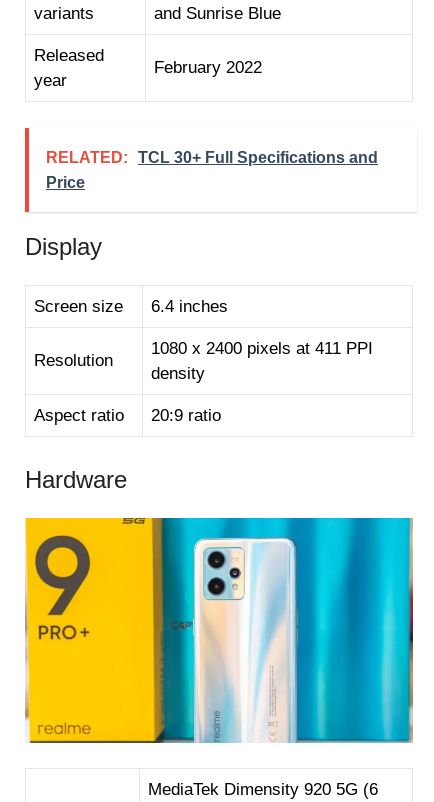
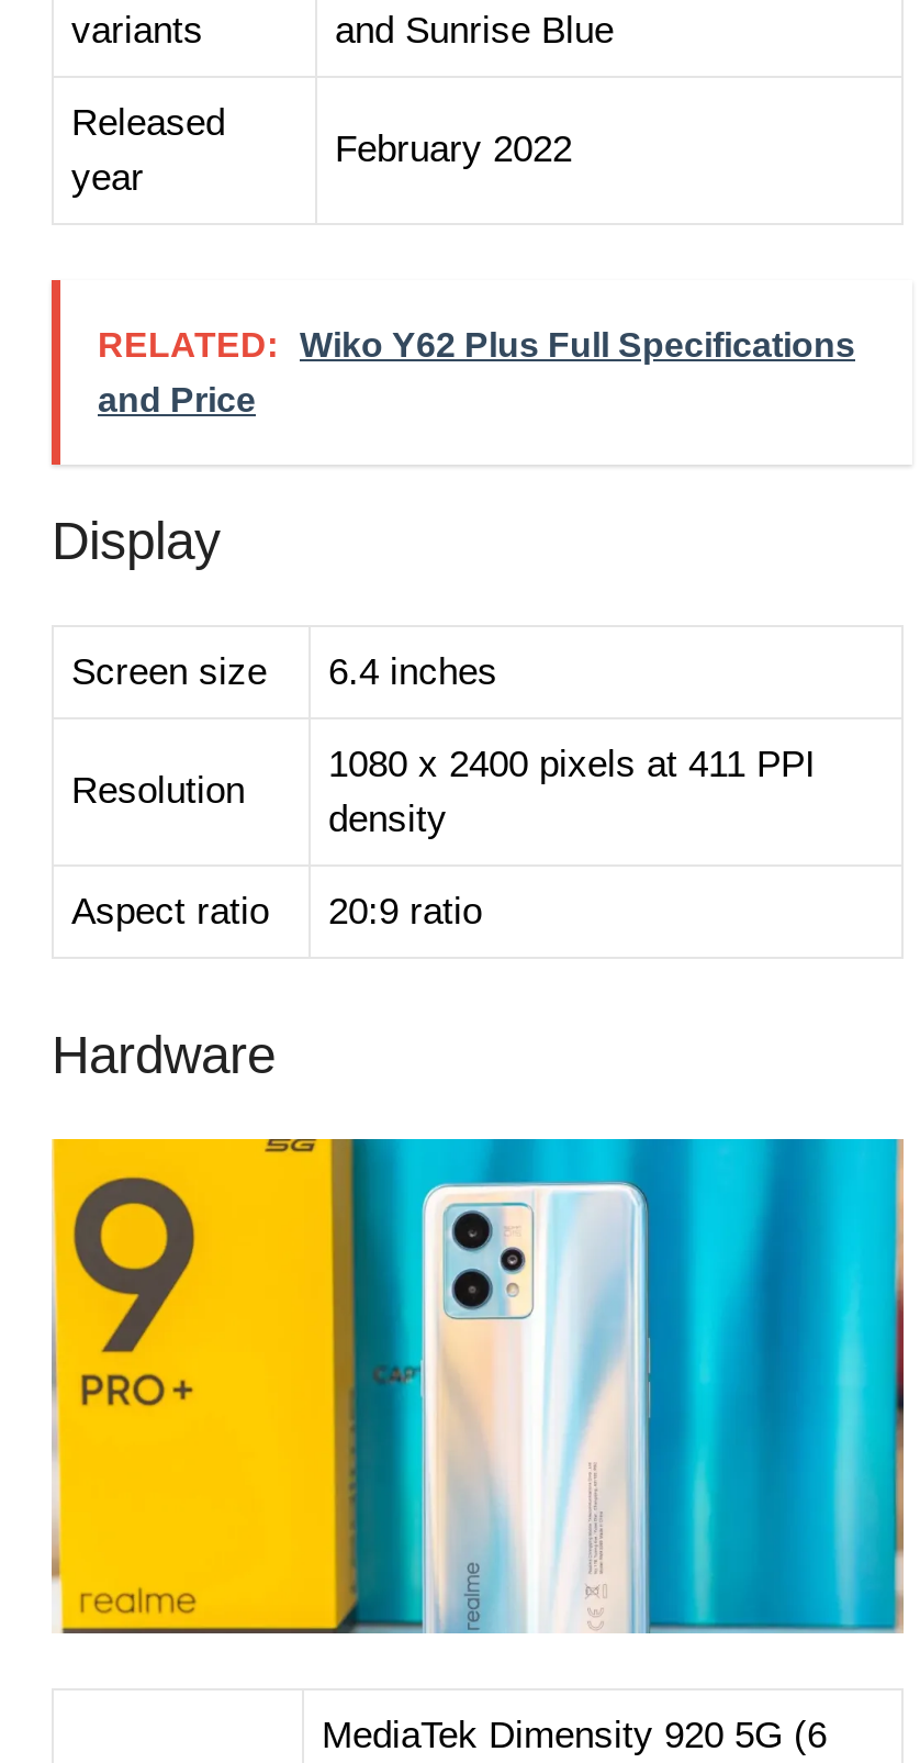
- RELATED: TCL 30+ Full Specifications and
+ RELATED: Wiko Y62 Plus Full Specifications

- Price
+ and Price
